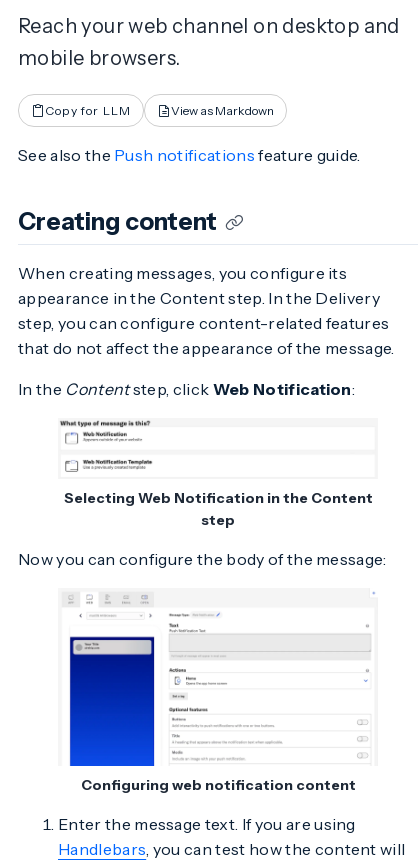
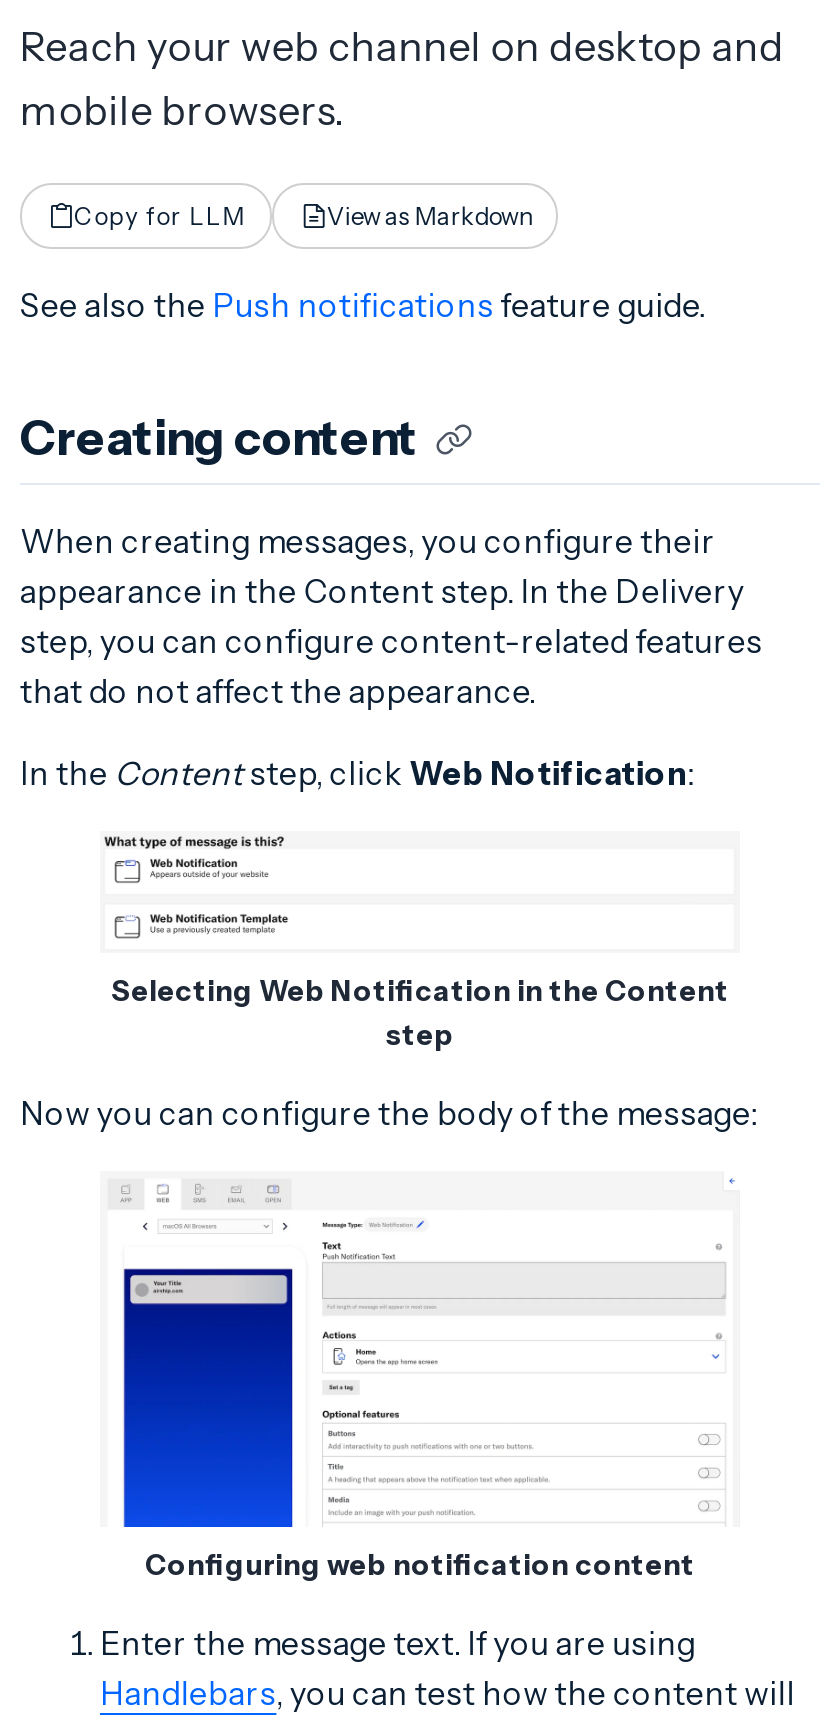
- When creating messages, you configure its
+ When creating messages, you configure their

- that do not affect the appearance of the message.
+ that do not affect the appearance.
